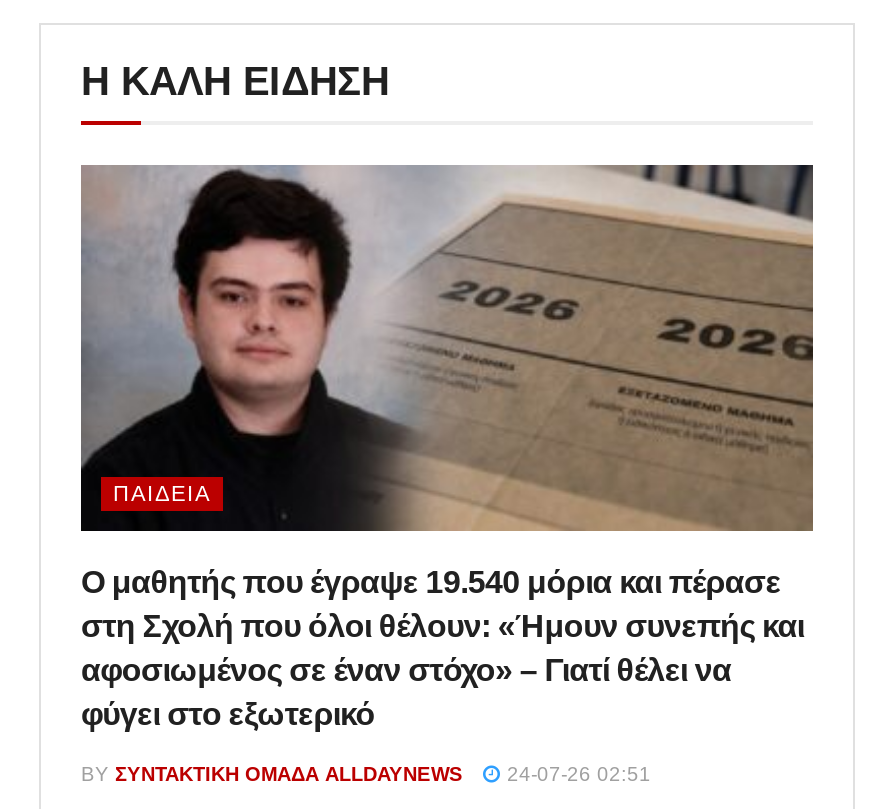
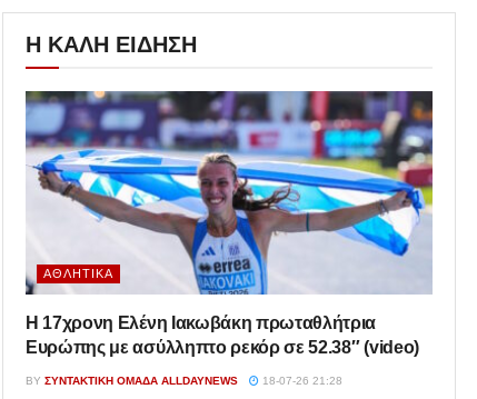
- [image]
- ΠΑΙΔΕΊΑ
+ [image]
+ ΑΘΛΗΤΙΚΆ

- Ο μαθητής που έγραψε 19.540 μόρια και πέρασε
- στη Σχολή που όλοι θέλουν: «Ήμουν συνεπής και
- αφοσιωμένος σε έναν στόχο» – Γιατί θέλει να
- φύγει στο εξωτερικό
+ Η 17χρονη Ελένη Ιακωβάκη πρωταθλήτρια
+ Ευρώπης με ασύλληπτο ρεκόρ σε 52.38″ (video)

- BY ΣΥΝΤΑΚΤΙΚΉ ΟΜΆΔΑ ALLDAYNEWS 24-07-26 02:51
+ BY ΣΥΝΤΑΚΤΙΚΉ ΟΜΆΔΑ ALLDAYNEWS 18-07-26 21:28
